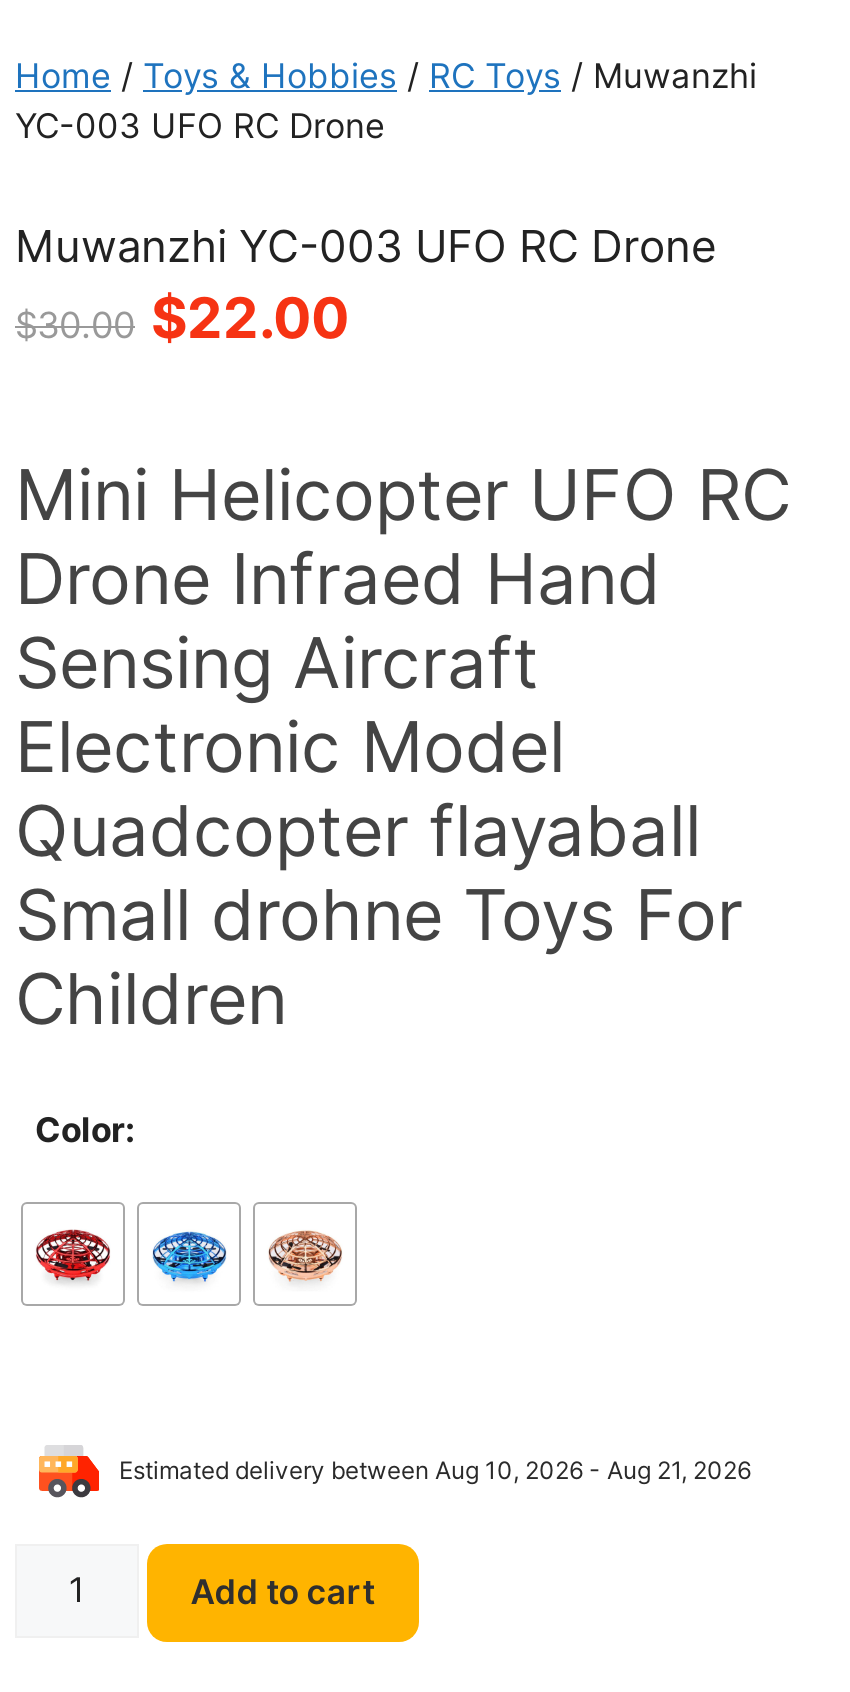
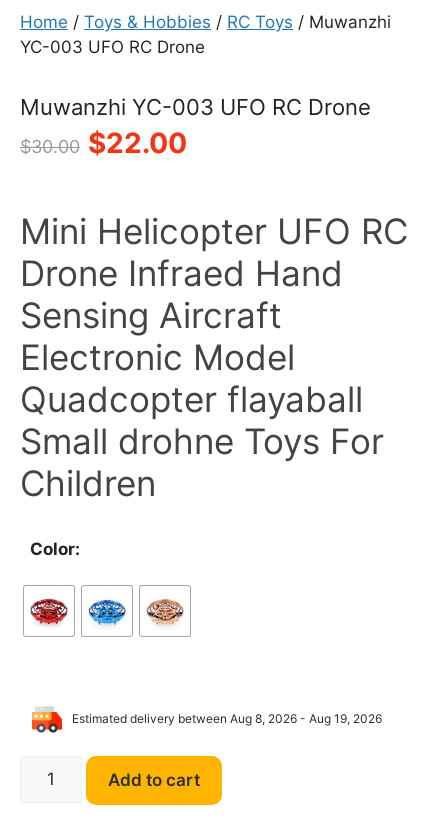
- Estimated delivery between Aug 10, 2026 - Aug 21, 2026
+ Estimated delivery between Aug 8, 2026 - Aug 19, 2026
